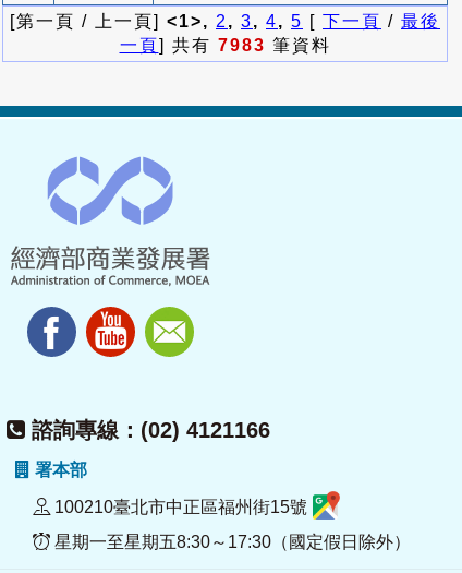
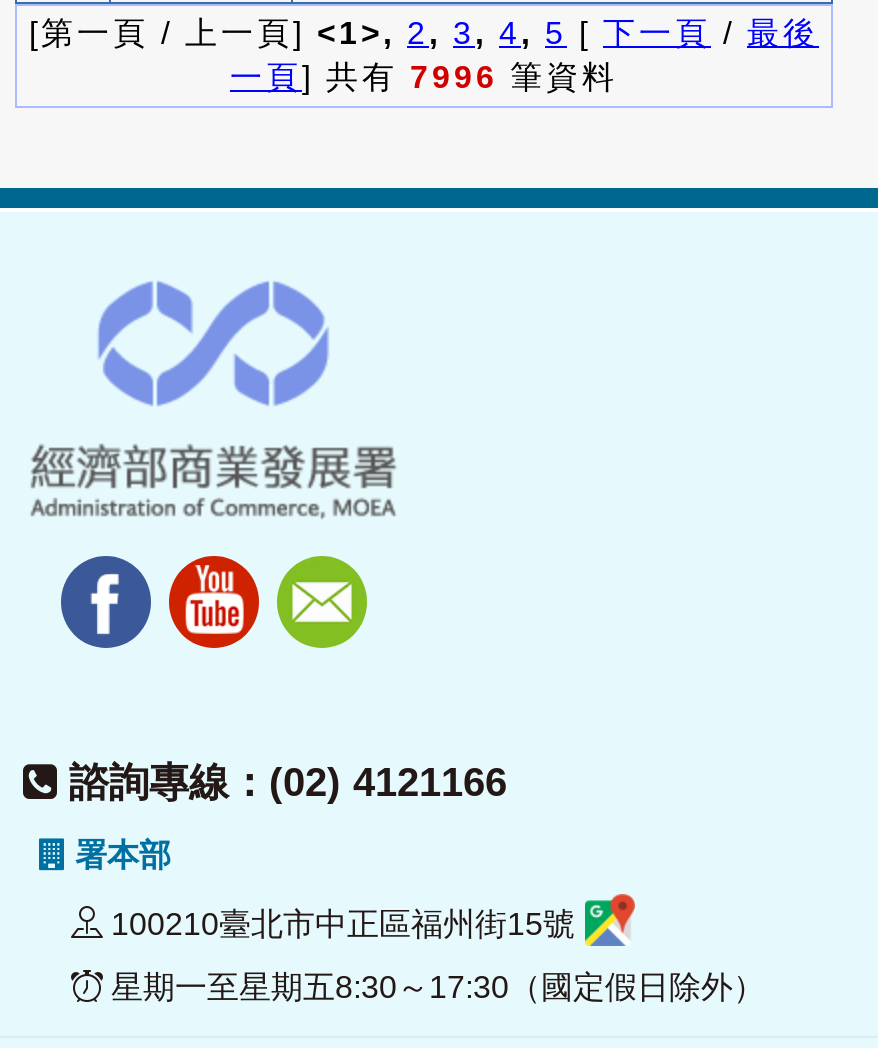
- 一頁] 共有7983筆資料
+ 一頁] 共有7996筆資料
